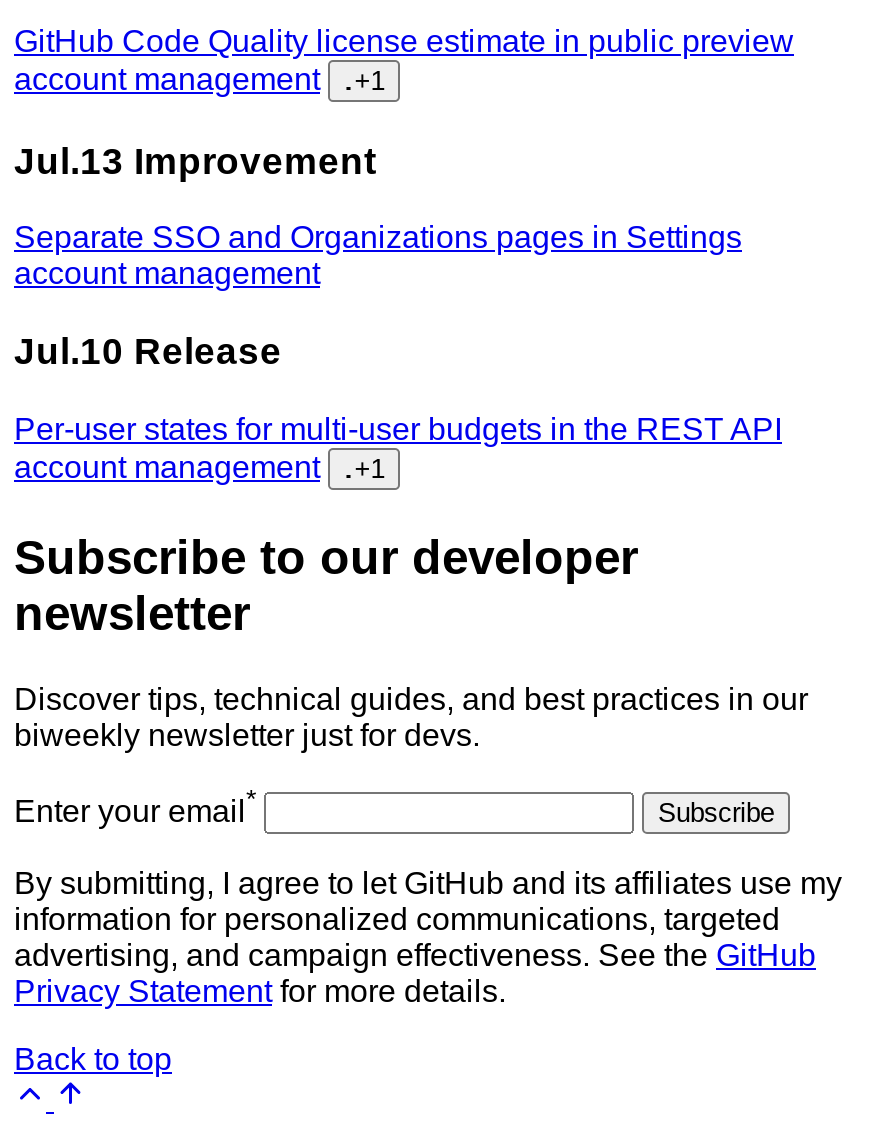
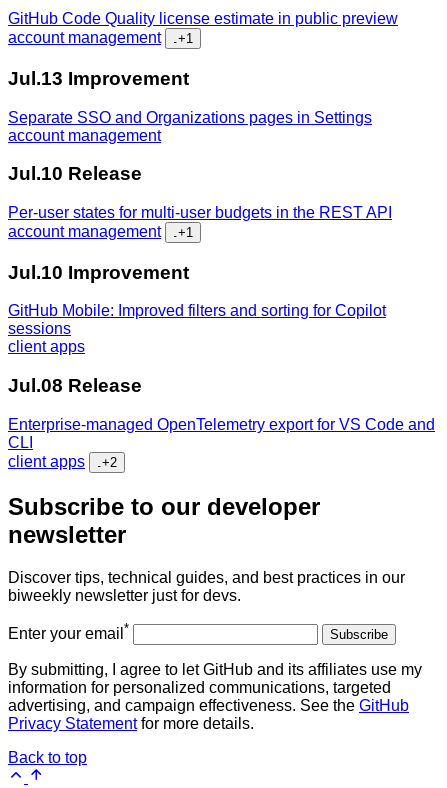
+ Jul.10 Improvement
+ GitHub Mobile: Improved filters and sorting for Copilot
+ sessions
+ client apps
+ Jul.08 Release
+ Enterprise-managed OpenTelemetry export for VS Code and
+ CLI
+ client apps
+ +2
